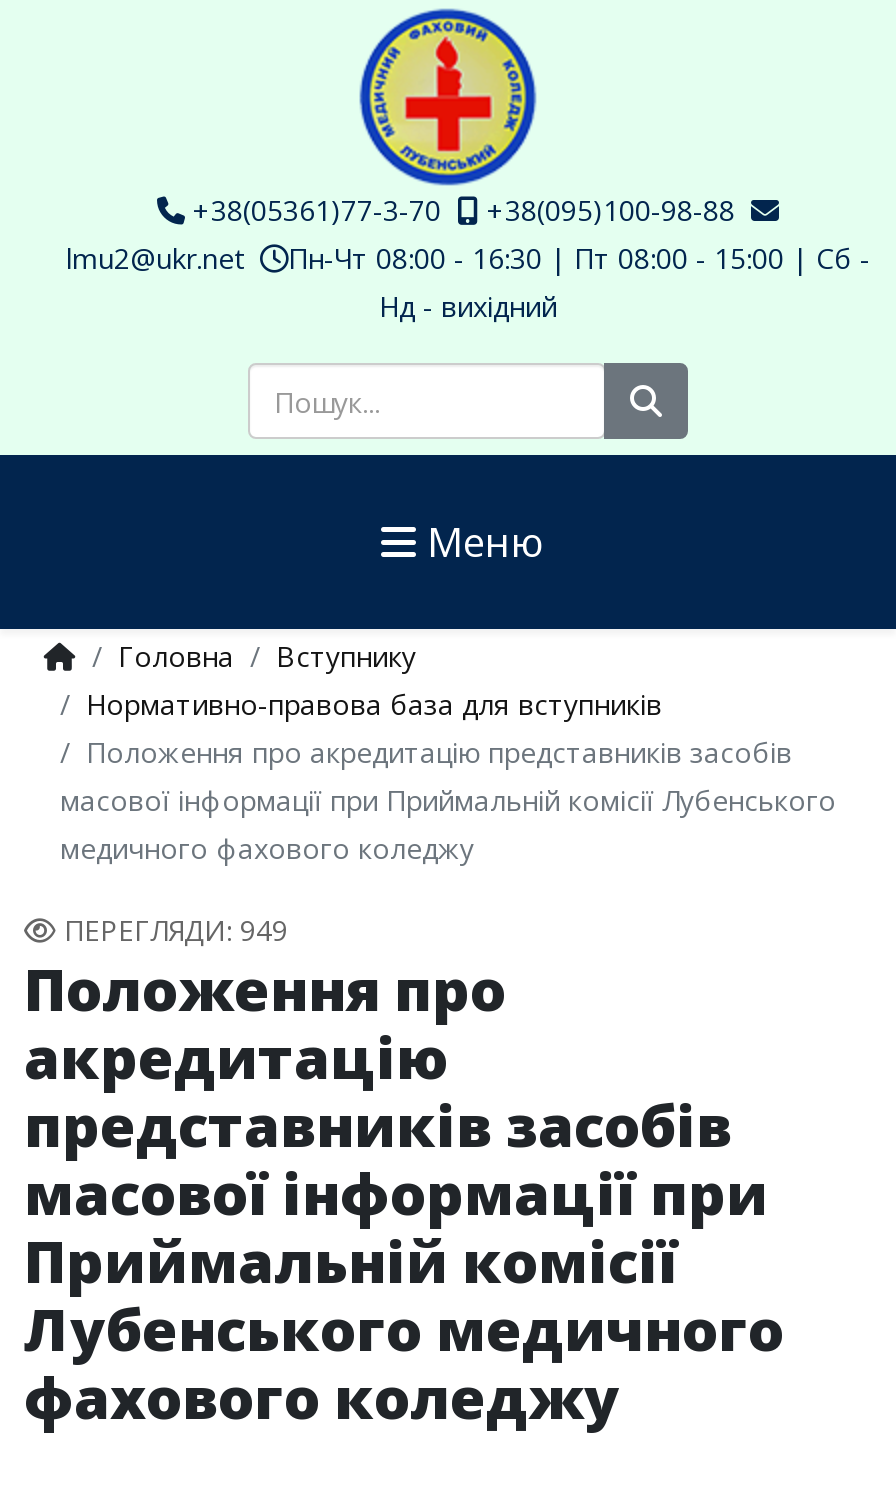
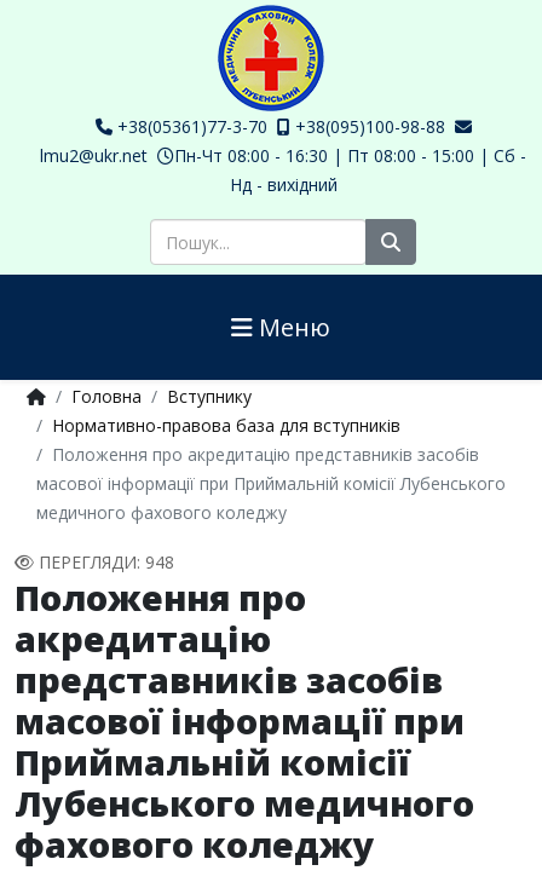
- ПЕРЕГЛЯДИ: 949
+ ПЕРЕГЛЯДИ: 948
